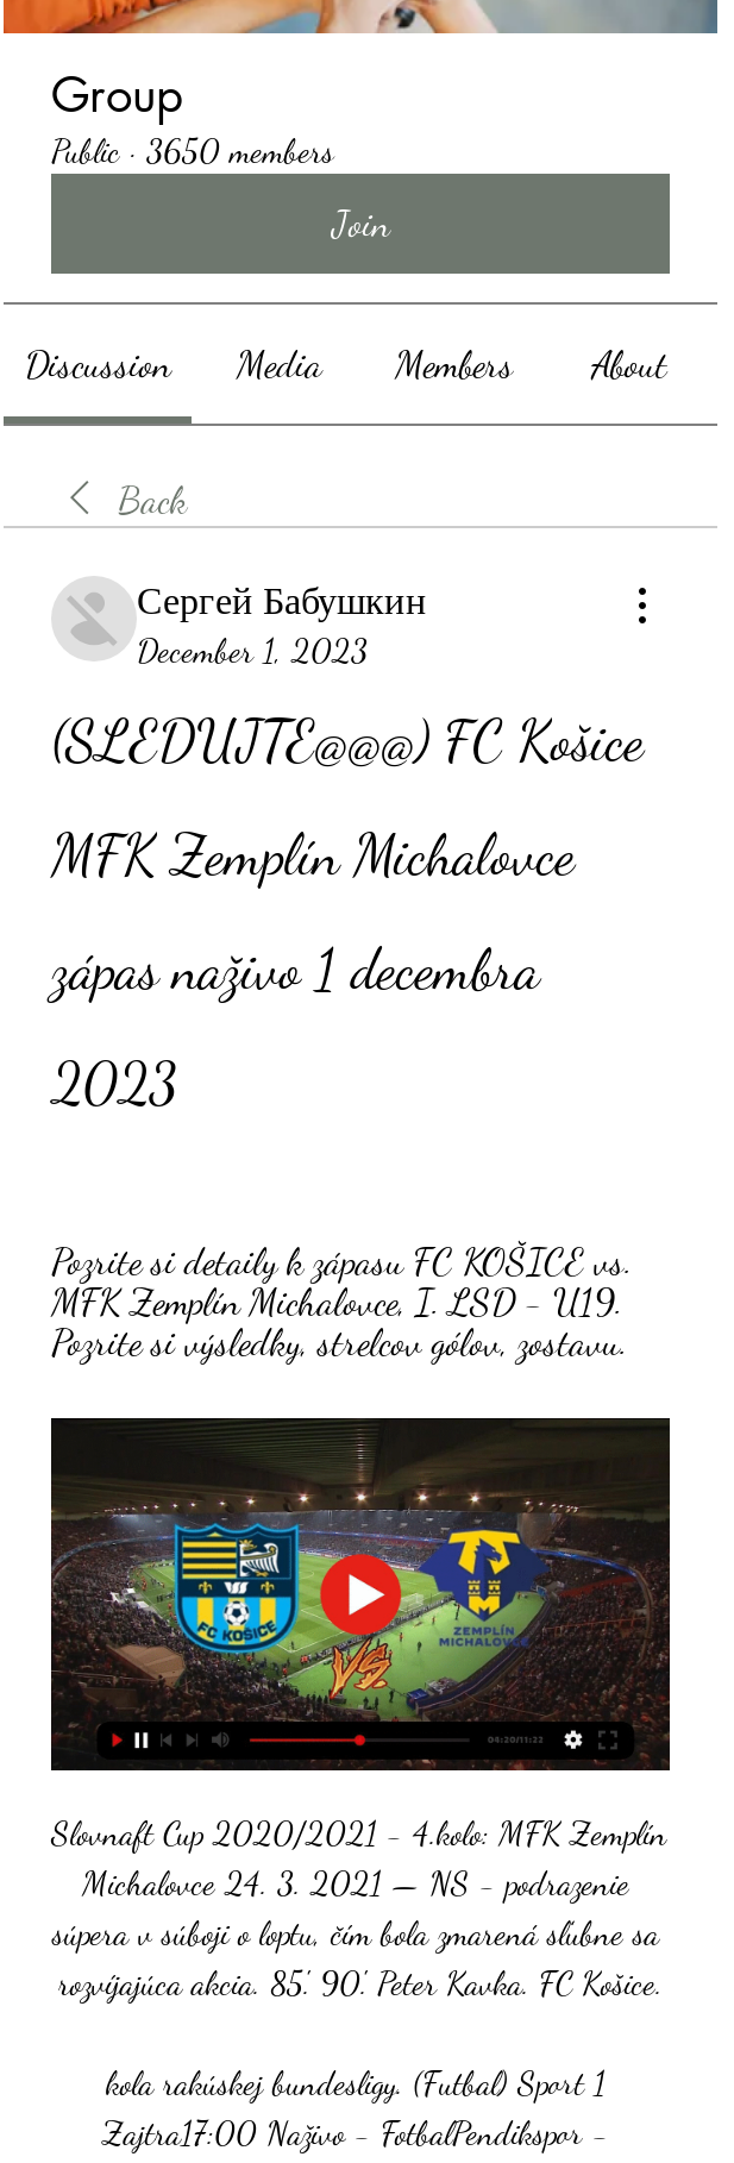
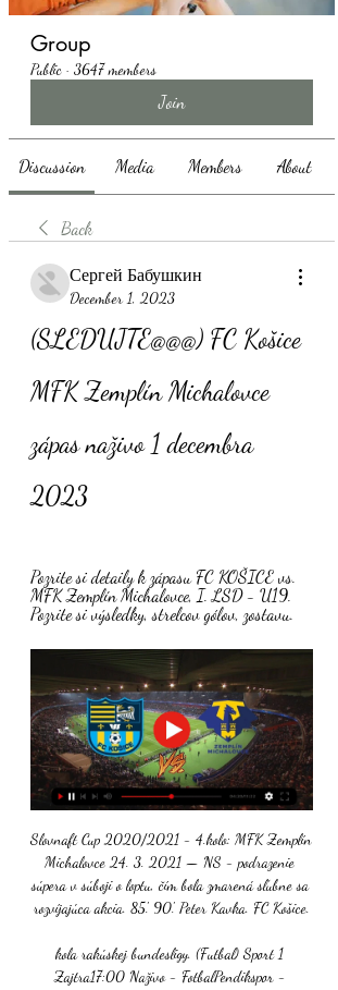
- Public · 3650 members
+ Public · 3647 members
